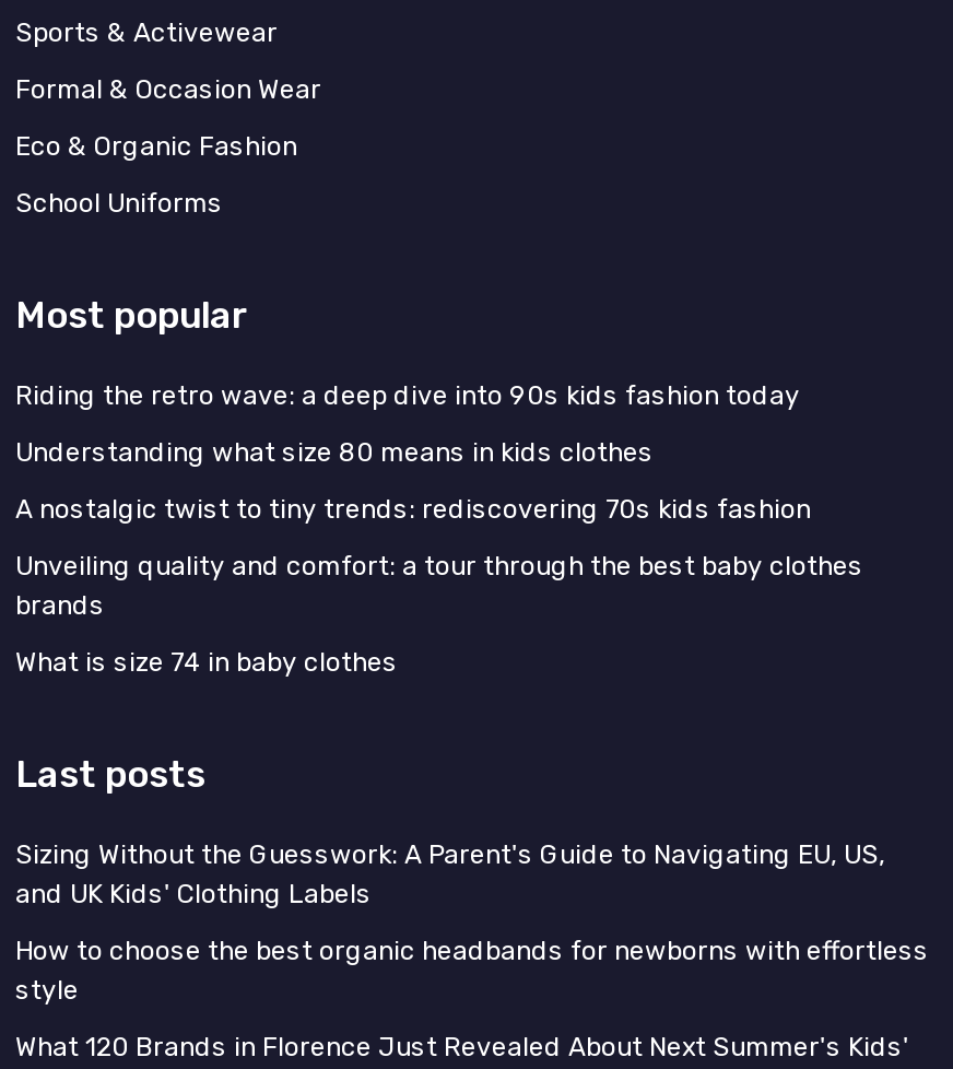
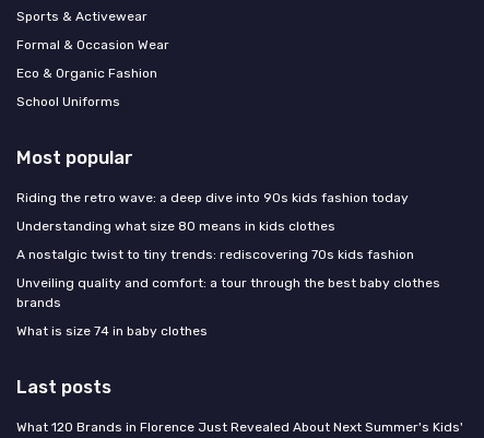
- Sizing Without the Guesswork: A Parent's Guide to Navigating EU, US,
- and UK Kids' Clothing Labels
- How to choose the best organic headbands for newborns with effortless
- style
